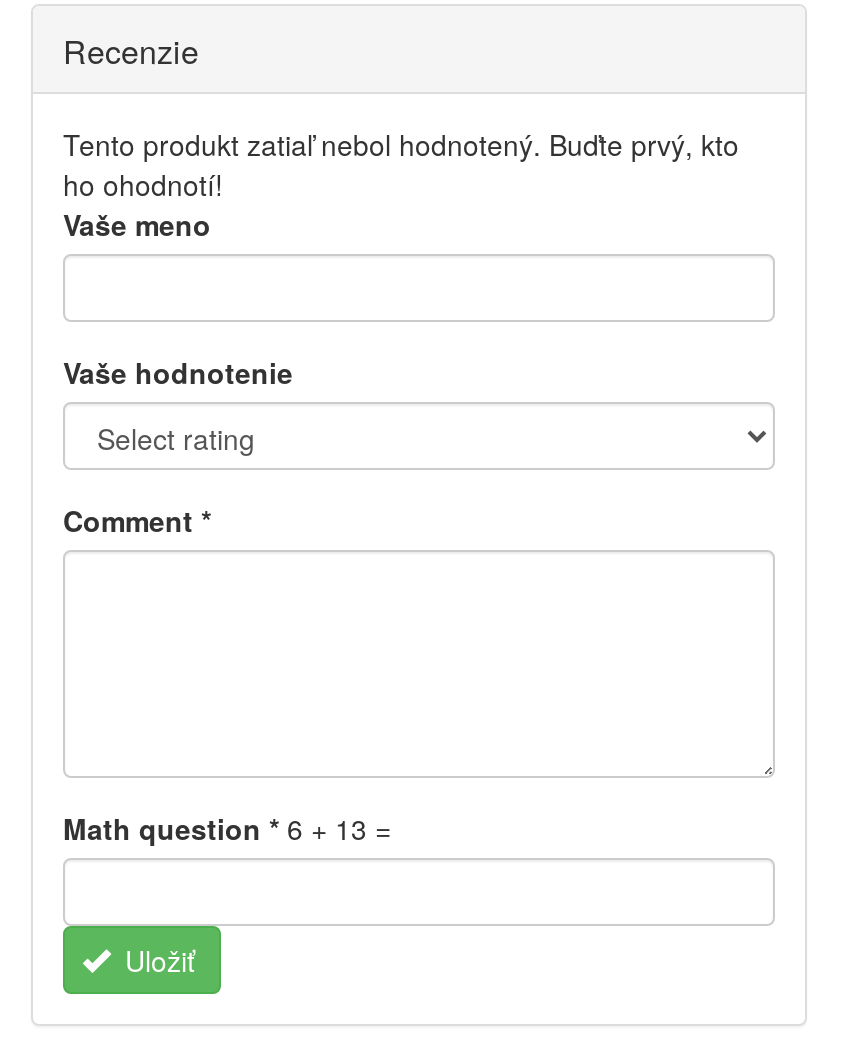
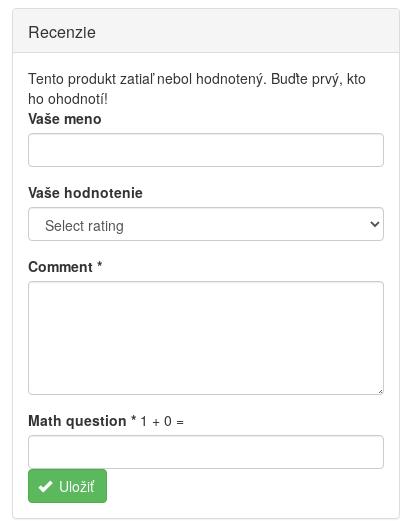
- Math question * 6 + 13 =
+ Math question * 1 + 0 =
